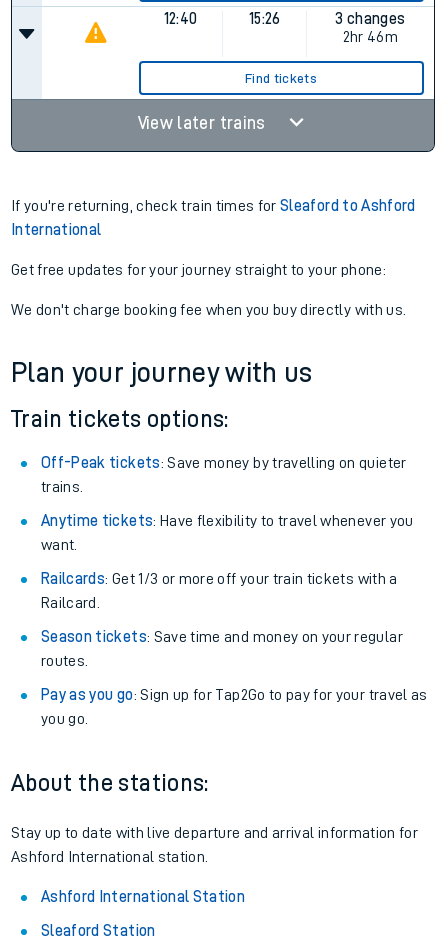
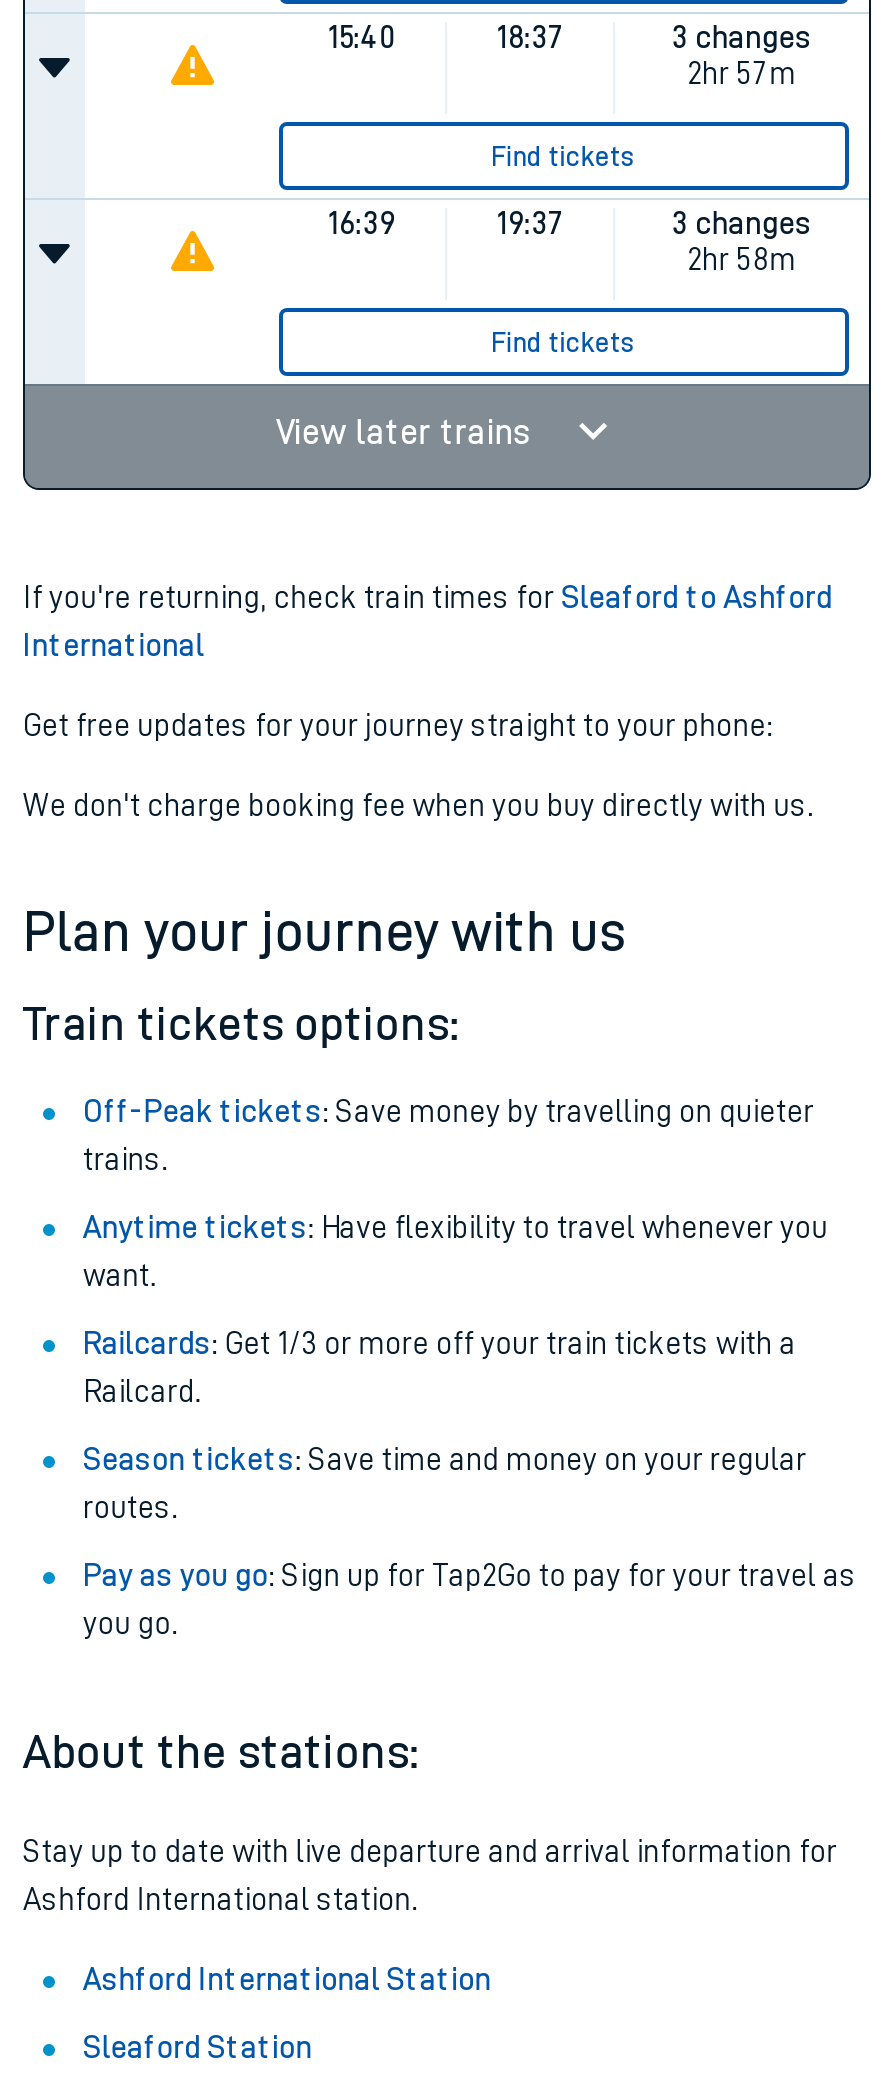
- 12:40
+ 15:40

- 15:26
+ 18:37

- 2hr 46m
+ 2hr 57m
+ Find tickets
+ 16:39
+ 19:37
+ 3 changes
+ 2hr 58m
